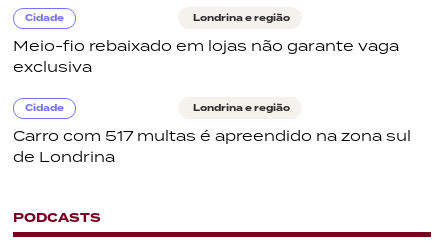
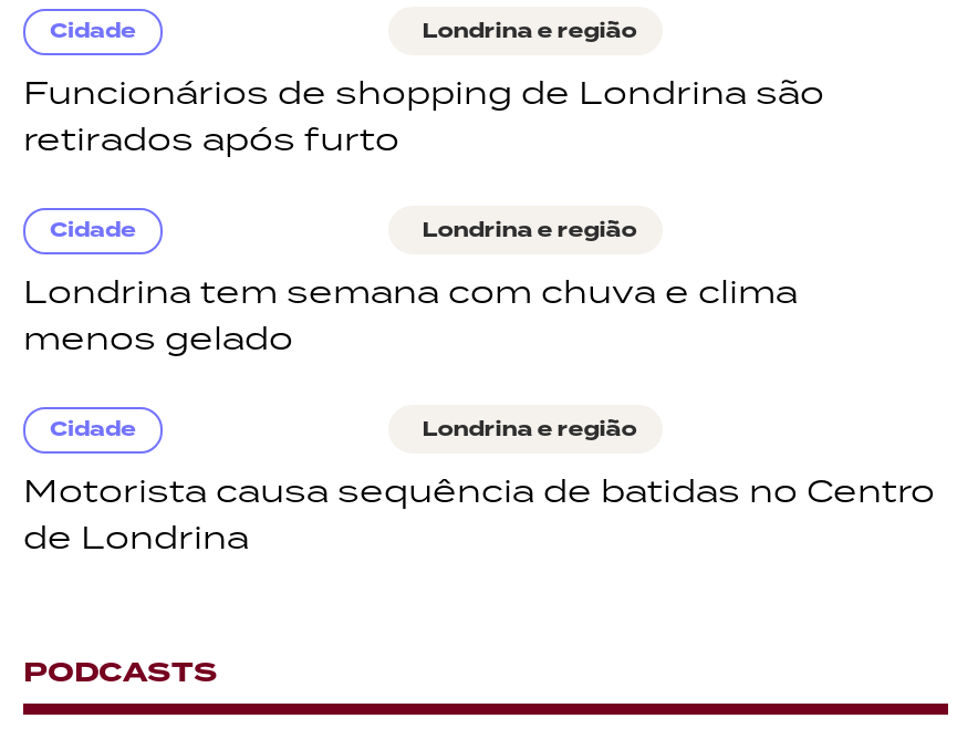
- Meio-fio rebaixado em lojas não garante vaga
- exclusiva
+ Funcionários de shopping de Londrina são
+ retirados após furto

- Carro com 517 multas é apreendido na zona sul
+ Londrina tem semana com chuva e clima
+ menos gelado
+ Cidade
+ Londrina e região
+ Motorista causa sequência de batidas no Centro
